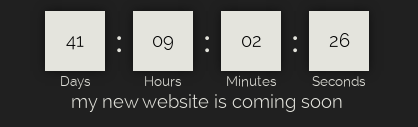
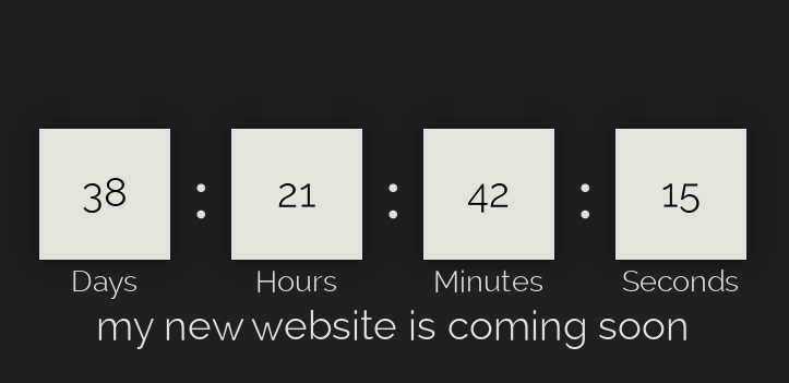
- 41
+ 38

- 09
+ 21

- 02
+ 42

- 26
+ 15
